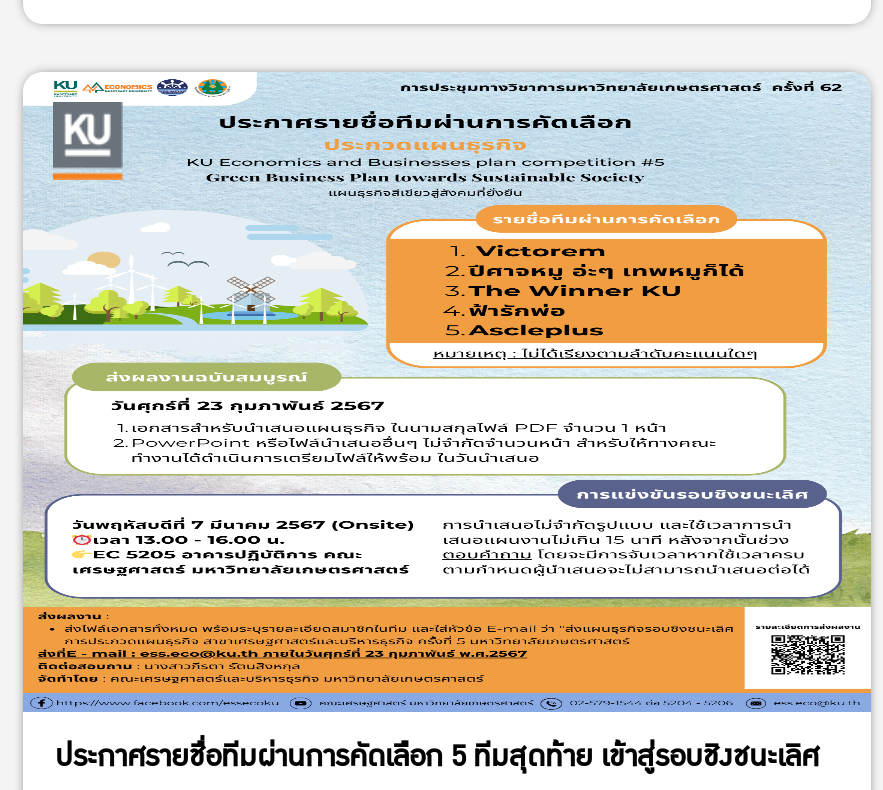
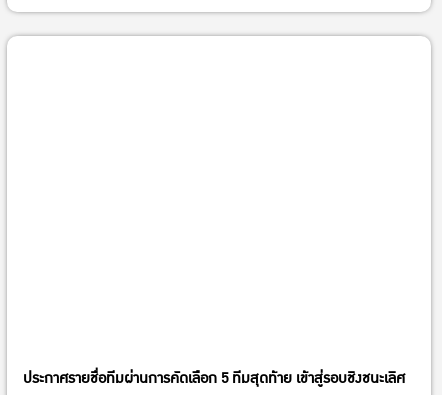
- [image]
